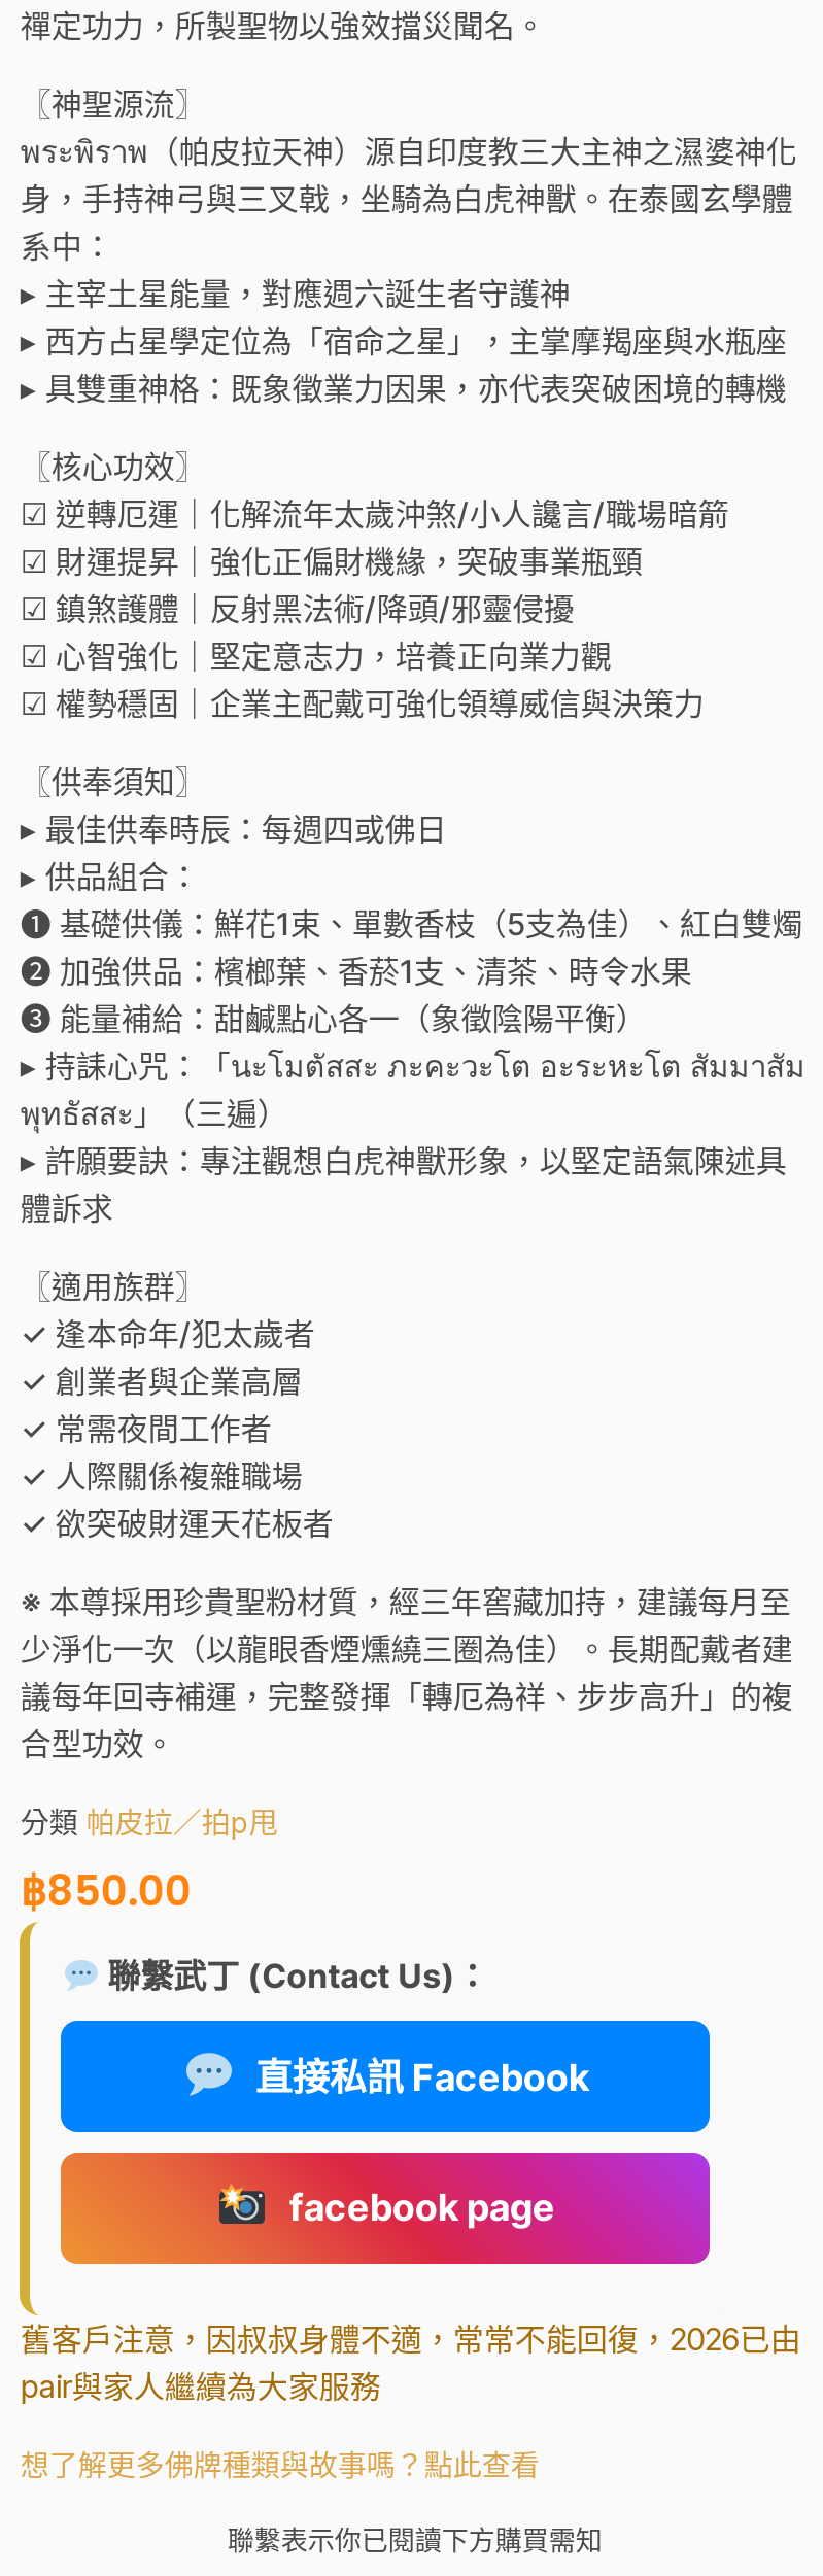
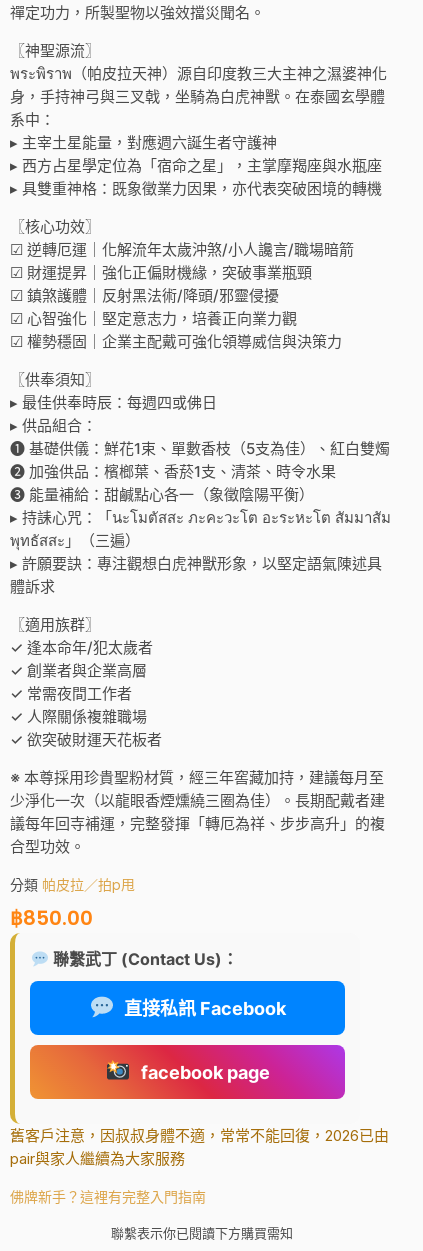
- 想了解更多佛牌種類與故事嗎？點此查看
+ 佛牌新手？這裡有完整入門指南
